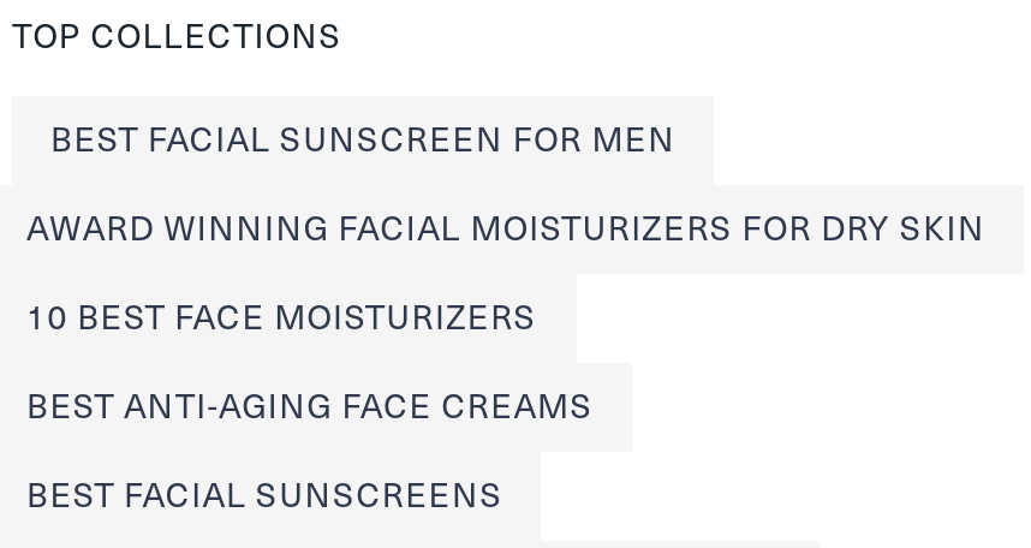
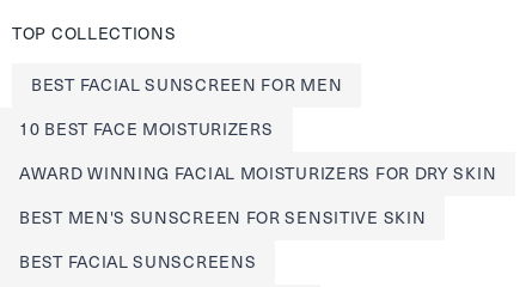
moved down: AWARD WINNING FACIAL MOISTURIZERS FOR DRY SKIN

moved up: 10 BEST FACE MOISTURIZERS

- BEST ANTI-AGING FACE CREAMS
+ BEST MEN'S SUNSCREEN FOR SENSITIVE SKIN
